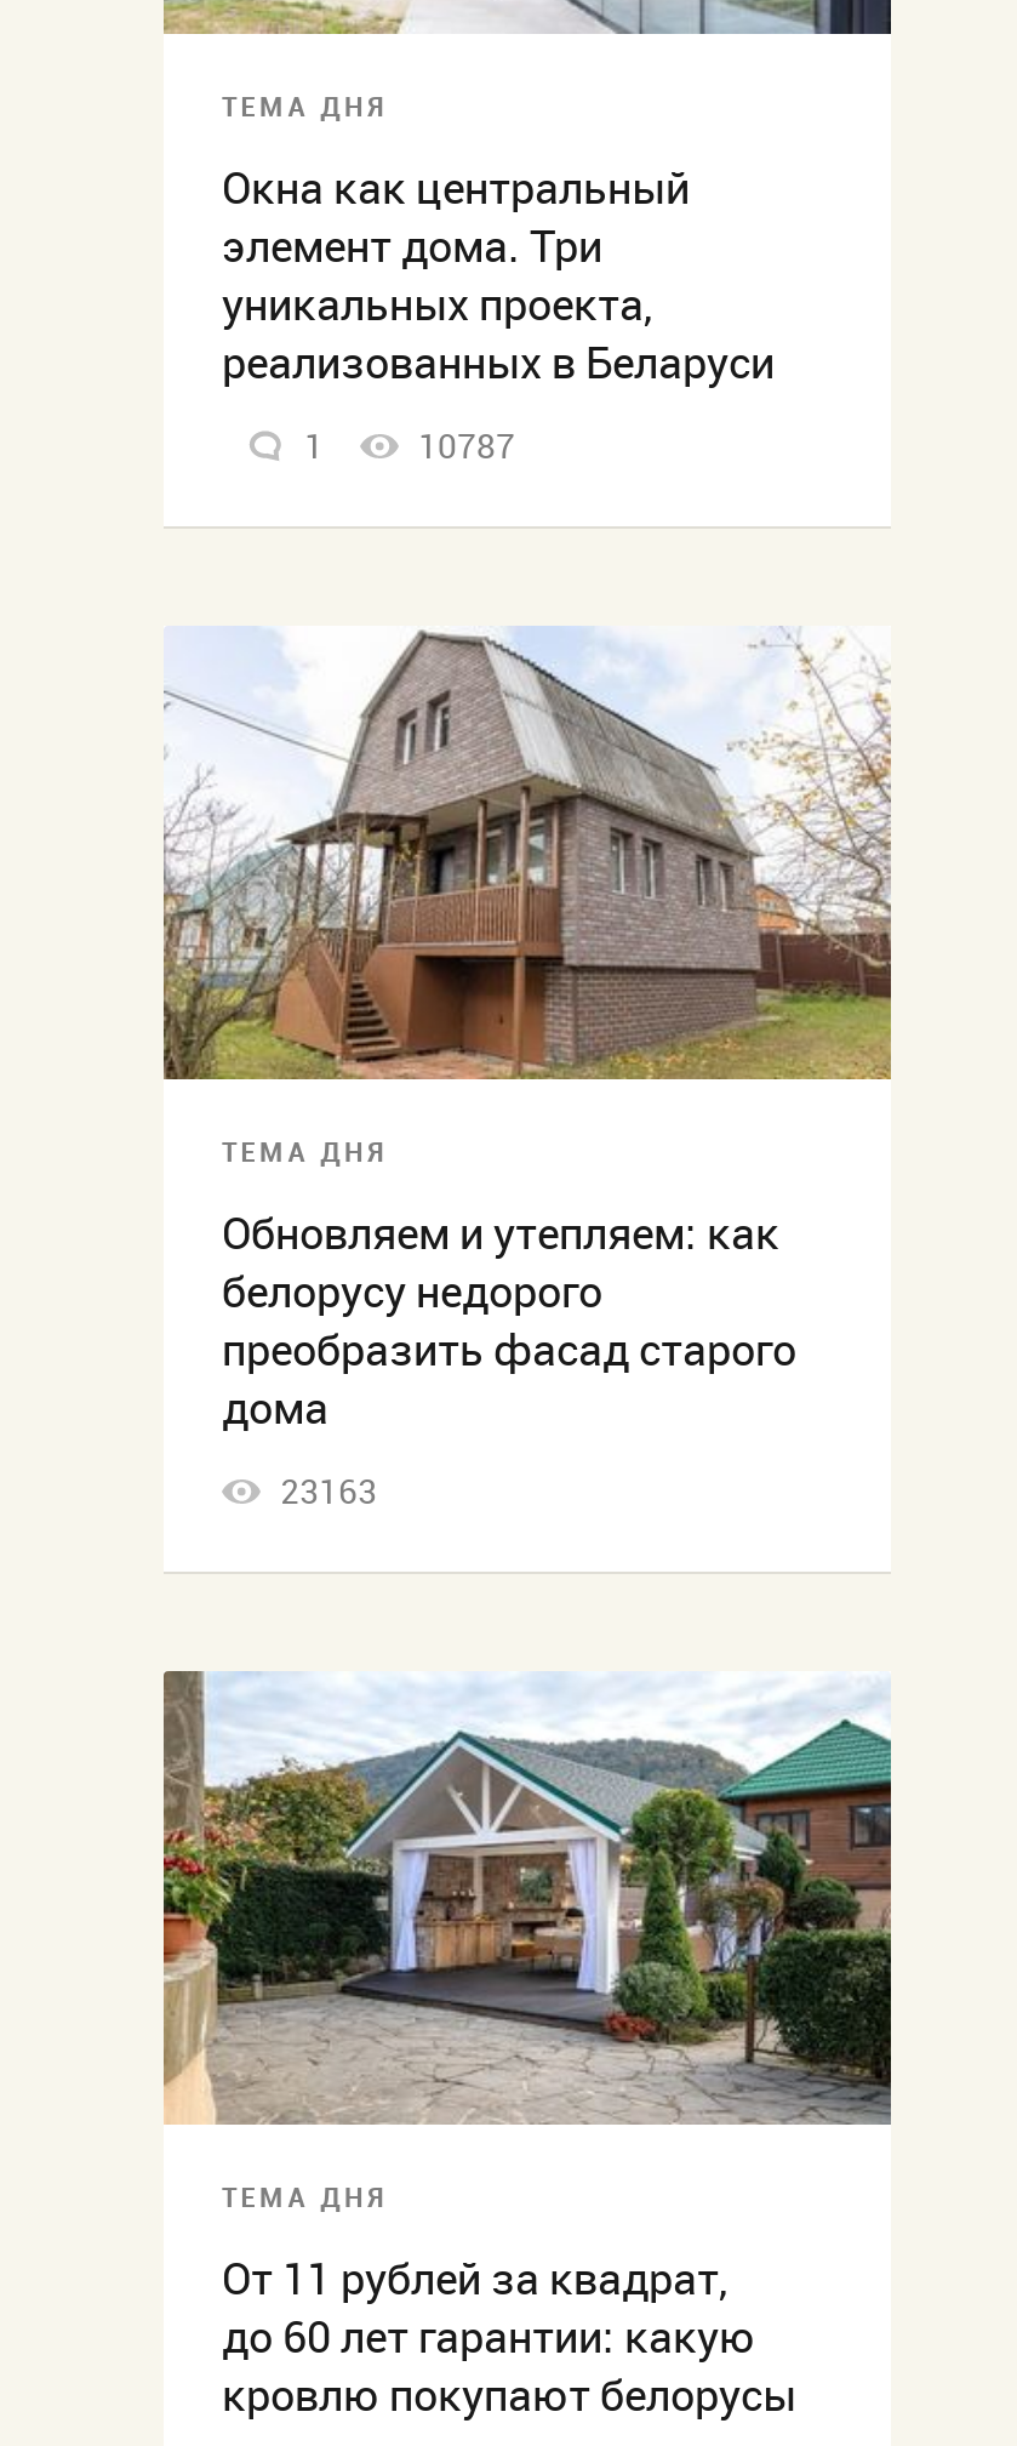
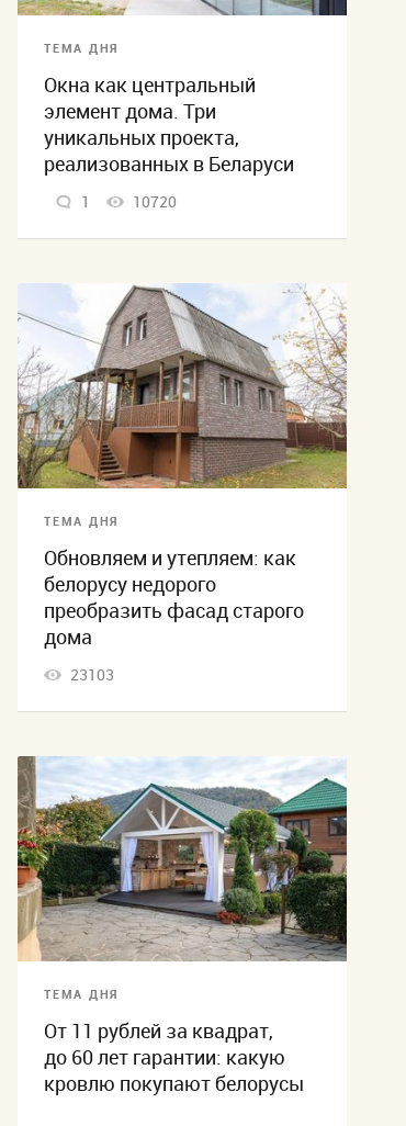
- 10787
+ 10720

- 23163
+ 23103
